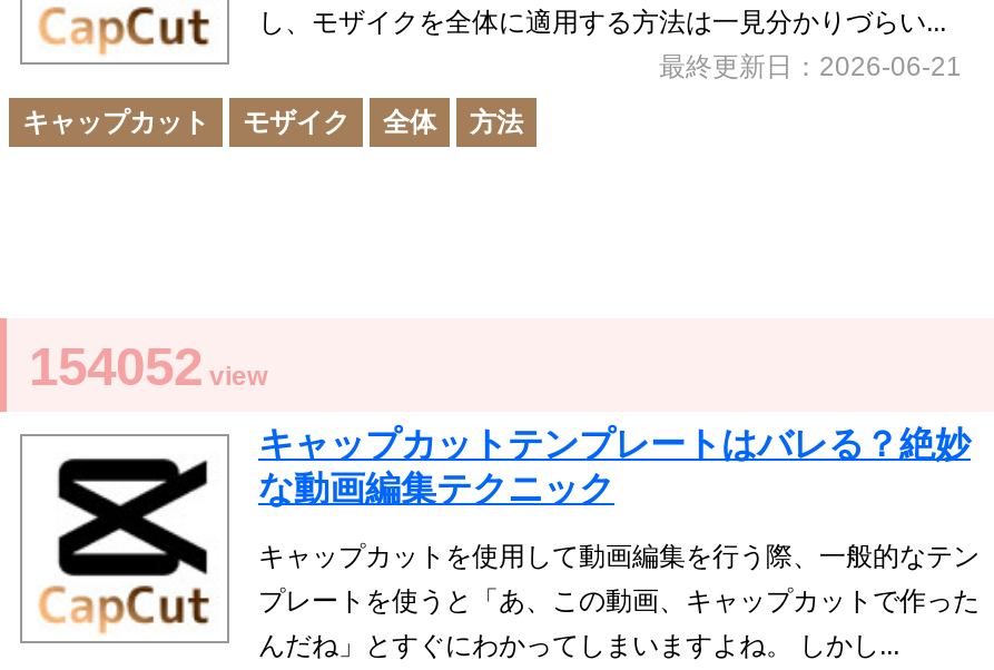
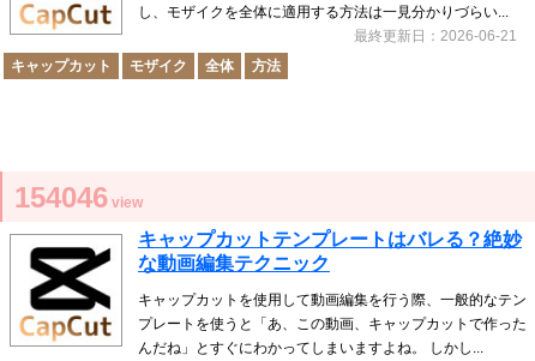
- 154052view
+ 154046view
